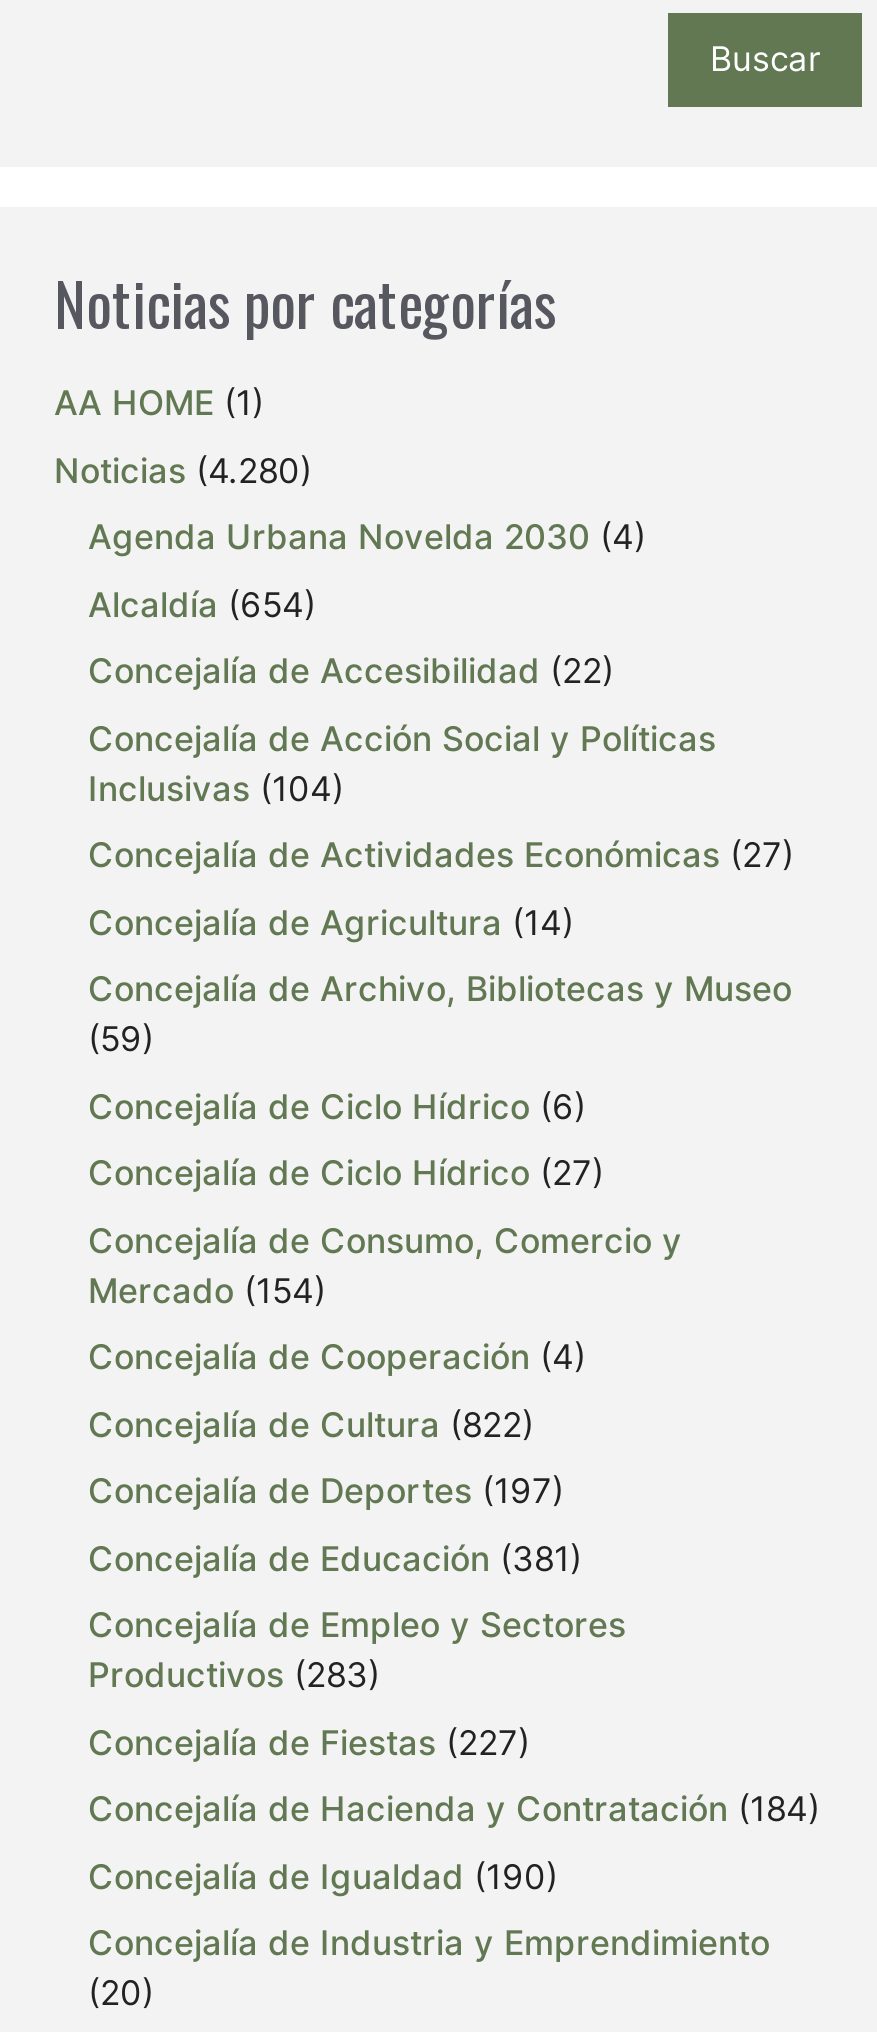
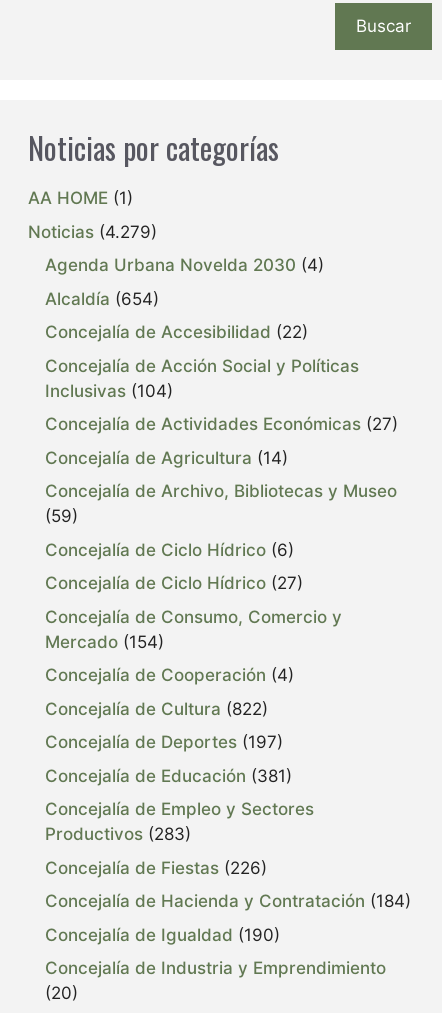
- Noticias (4.280)
+ Noticias (4.279)

- Concejalía de Fiestas (227)
+ Concejalía de Fiestas (226)
